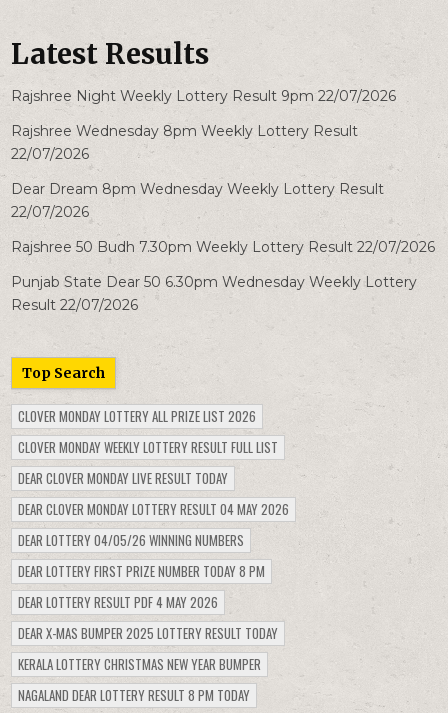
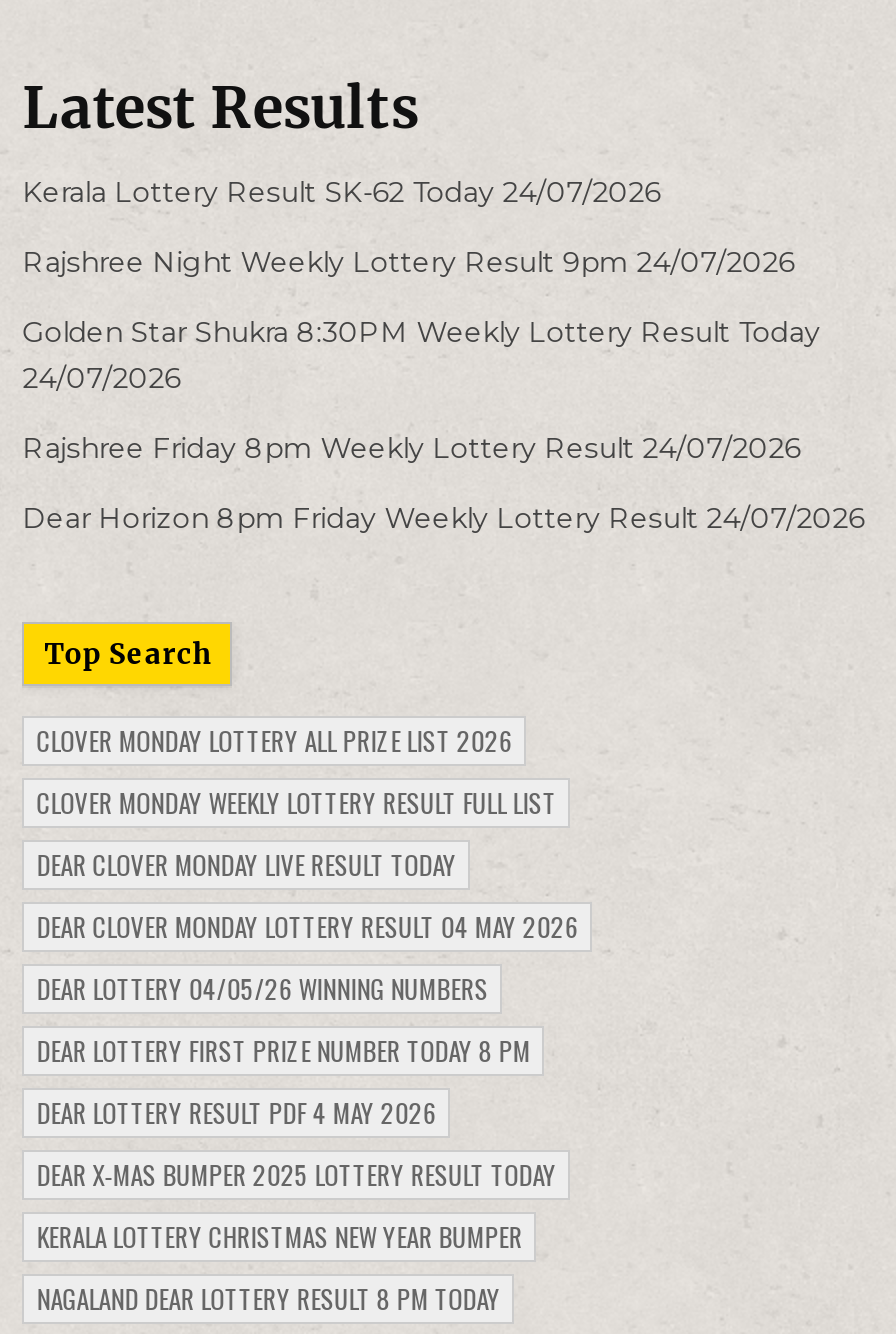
- Rajshree Night Weekly Lottery Result 9pm 22/07/2026
+ Kerala Lottery Result SK-62 Today 24/07/2026

- Rajshree Wednesday 8pm Weekly Lottery Result
- 22/07/2026
+ Rajshree Night Weekly Lottery Result 9pm 24/07/2026

- Dear Dream 8pm Wednesday Weekly Lottery Result
- 22/07/2026
+ Golden Star Shukra 8:30PM Weekly Lottery Result Today
+ 24/07/2026

- Rajshree 50 Budh 7.30pm Weekly Lottery Result 22/07/2026
+ Rajshree Friday 8pm Weekly Lottery Result 24/07/2026

- Punjab State Dear 50 6.30pm Wednesday Weekly Lottery
- Result 22/07/2026
+ Dear Horizon 8pm Friday Weekly Lottery Result 24/07/2026
